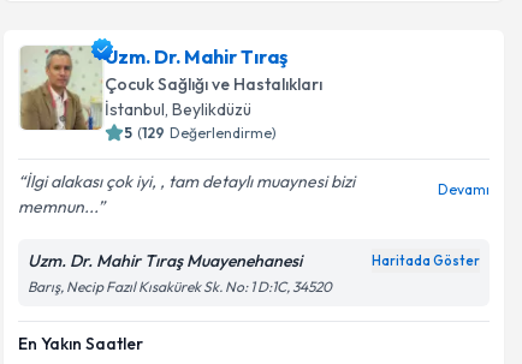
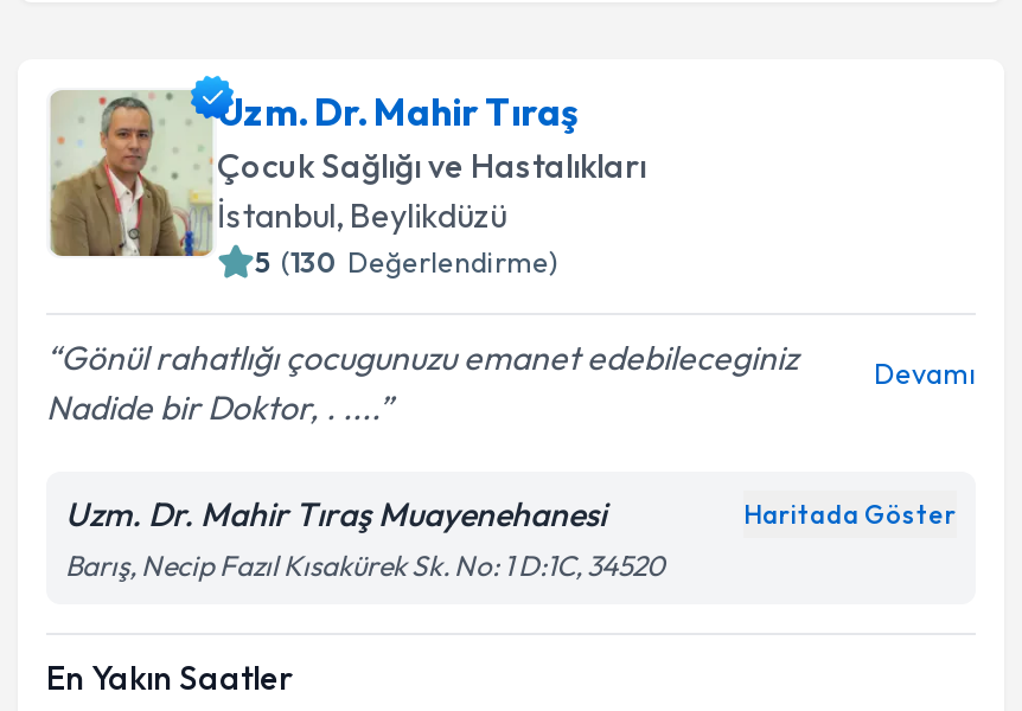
- 5 (129 Değerlendirme)
+ 5 (130 Değerlendirme)

- İlgi alakası çok iyi, , tam detaylı muaynesi bizi
- memnun...
+ Gönül rahatlığı çocugunuzu emanet edebileceginiz
+ Nadide bir Doktor, . ....
